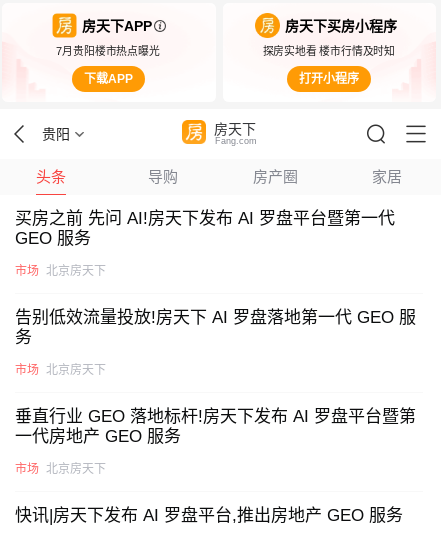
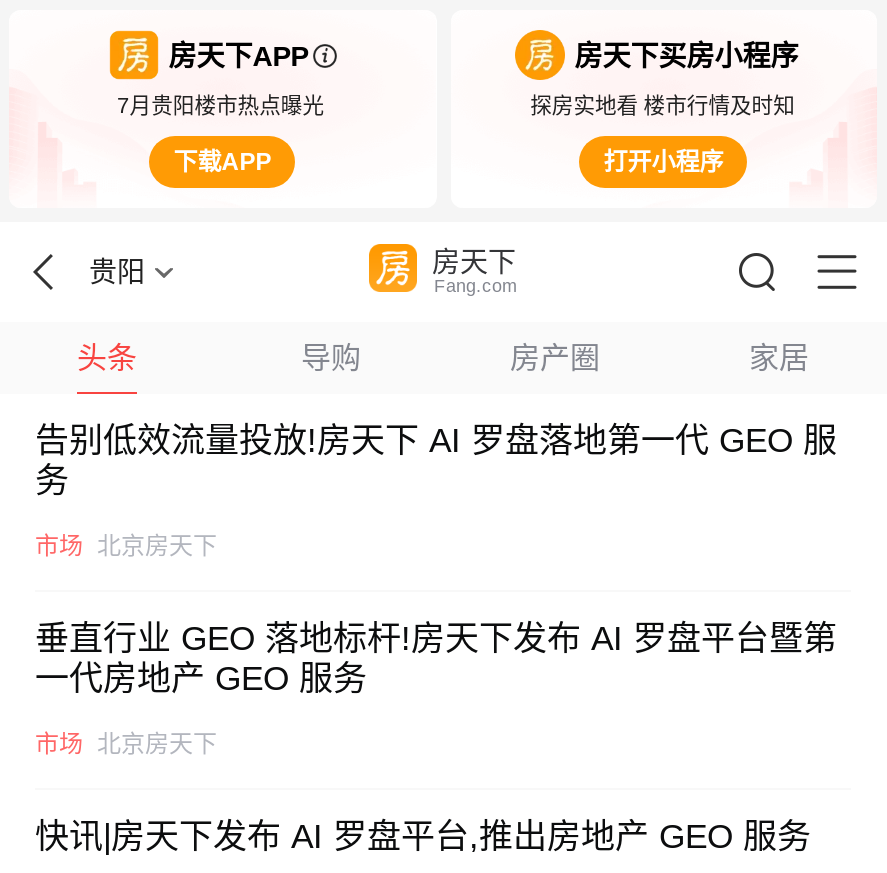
- 买房之前 先问 AI!房天下发布 AI 罗盘平台暨第一代
- GEO 服务
- 市场 北京房天下
